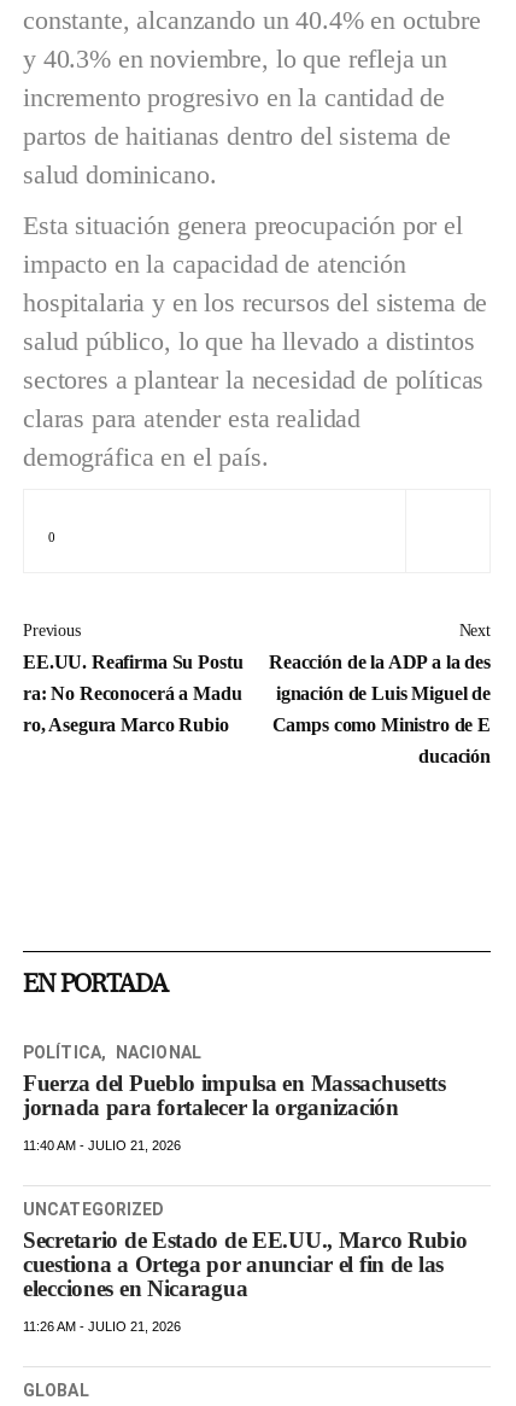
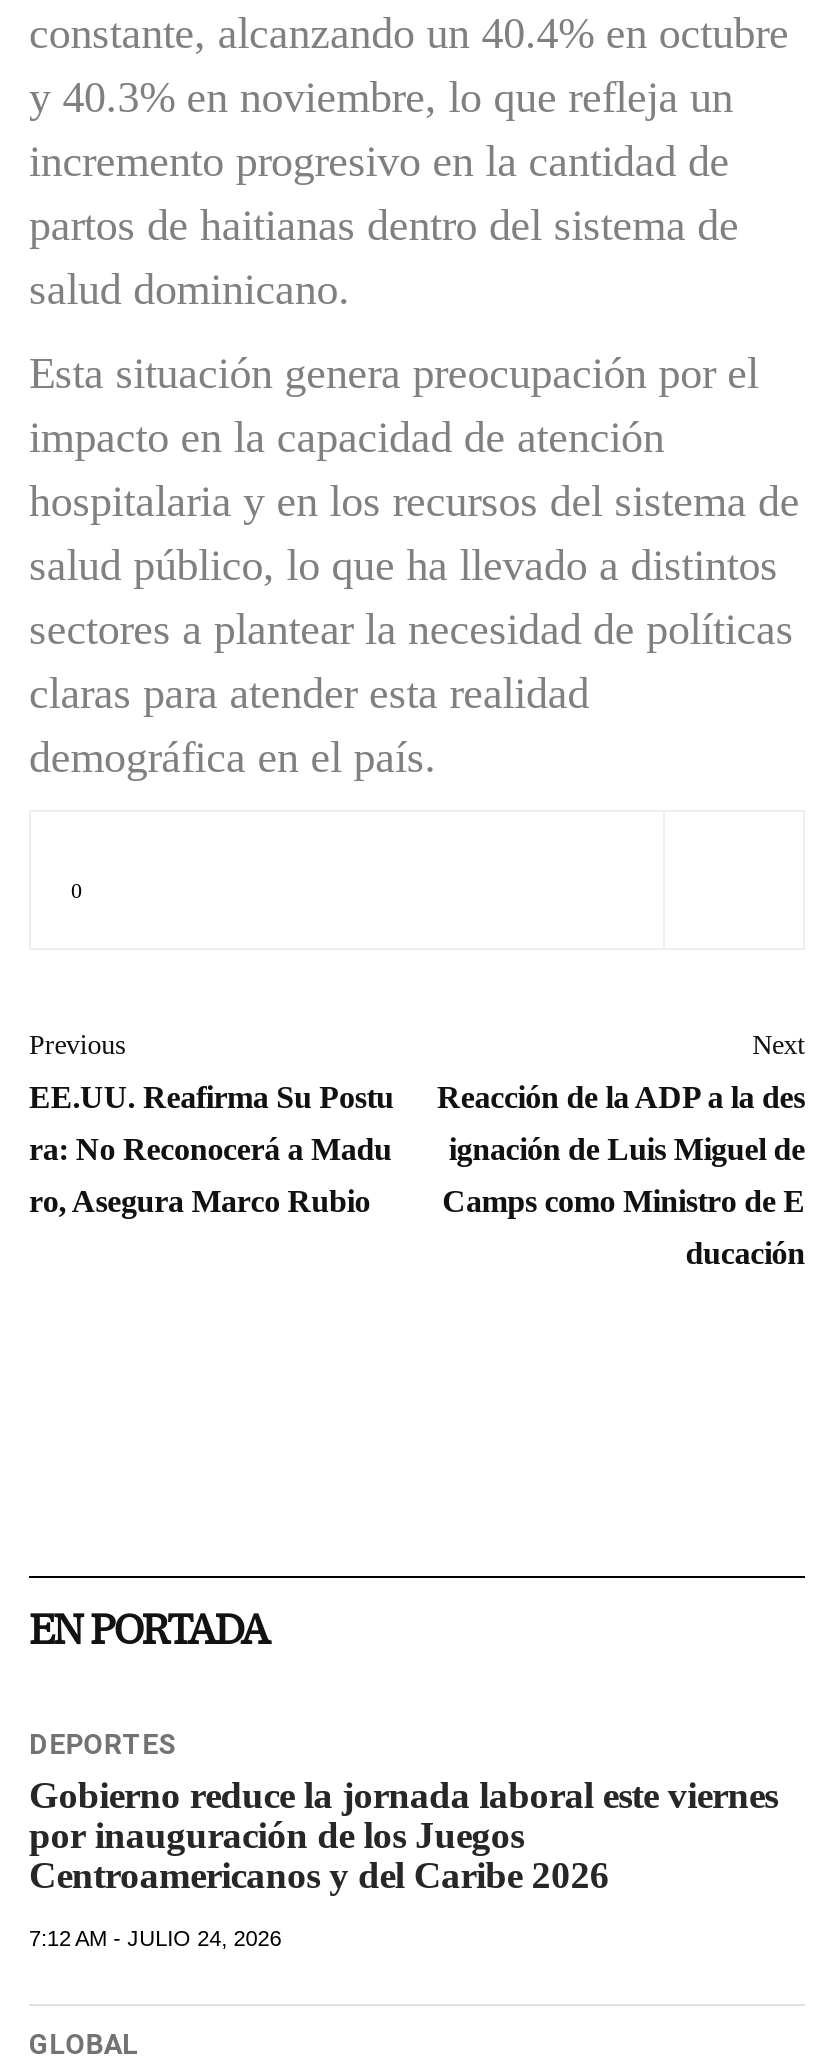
- POLÍTICA, NACIONAL
- Fuerza del Pueblo impulsa en Massachusetts
- jornada para fortalecer la organización
- 11:40 AM - JULIO 21, 2026
- UNCATEGORIZED
- Secretario de Estado de EE.UU., Marco Rubio
- cuestiona a Ortega por anunciar el fin de las
- elecciones en Nicaragua
- 11:26 AM - JULIO 21, 2026
+ DEPORTES
+ Gobierno reduce la jornada laboral este viernes
+ por inauguración de los Juegos
+ Centroamericanos y del Caribe 2026
+ 7:12 AM - JULIO 24, 2026
